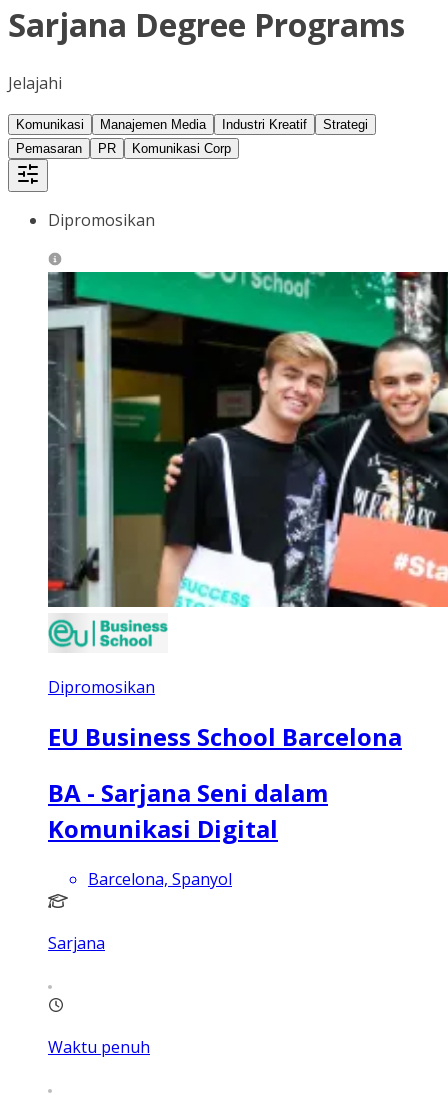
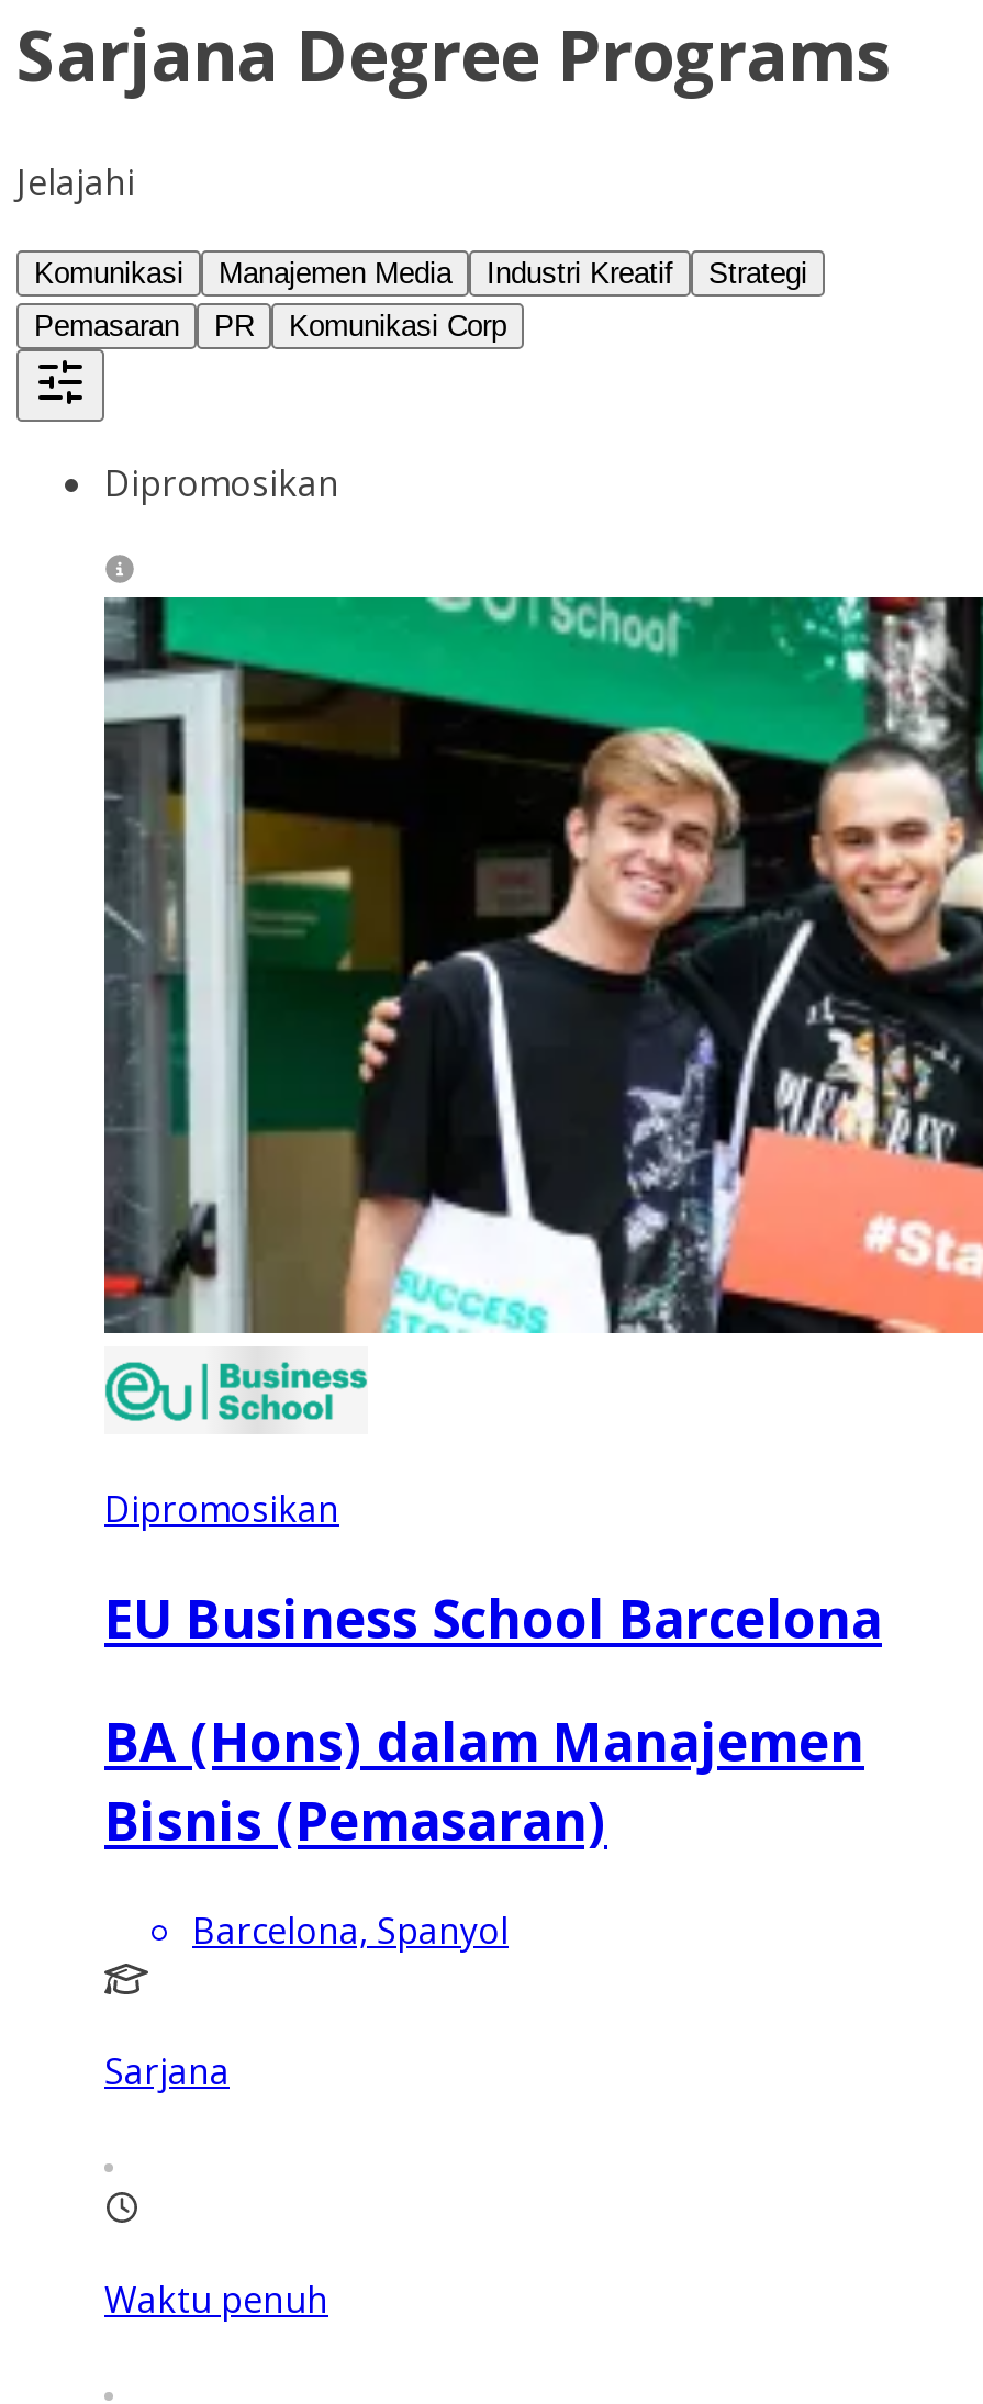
- BA - Sarjana Seni dalam
- Komunikasi Digital
+ BA (Hons) dalam Manajemen
+ Bisnis (Pemasaran)
